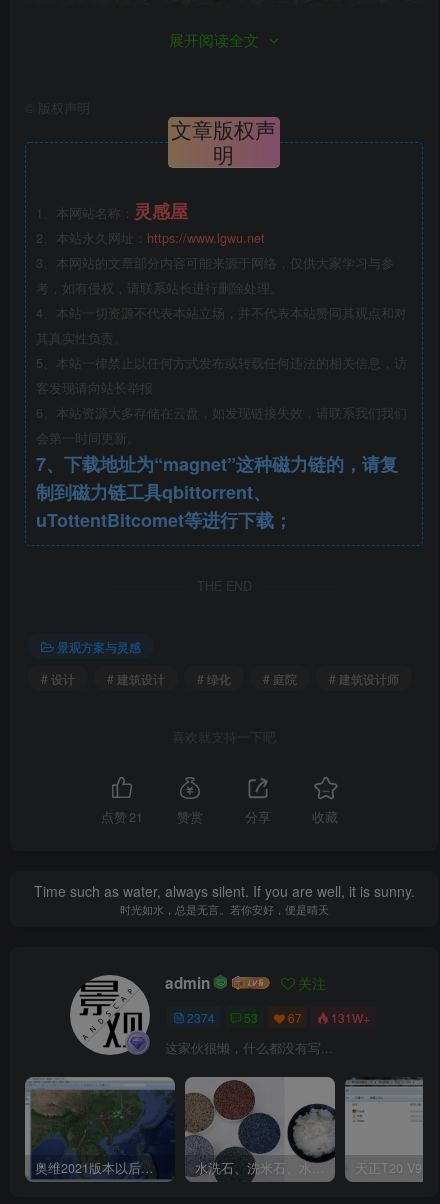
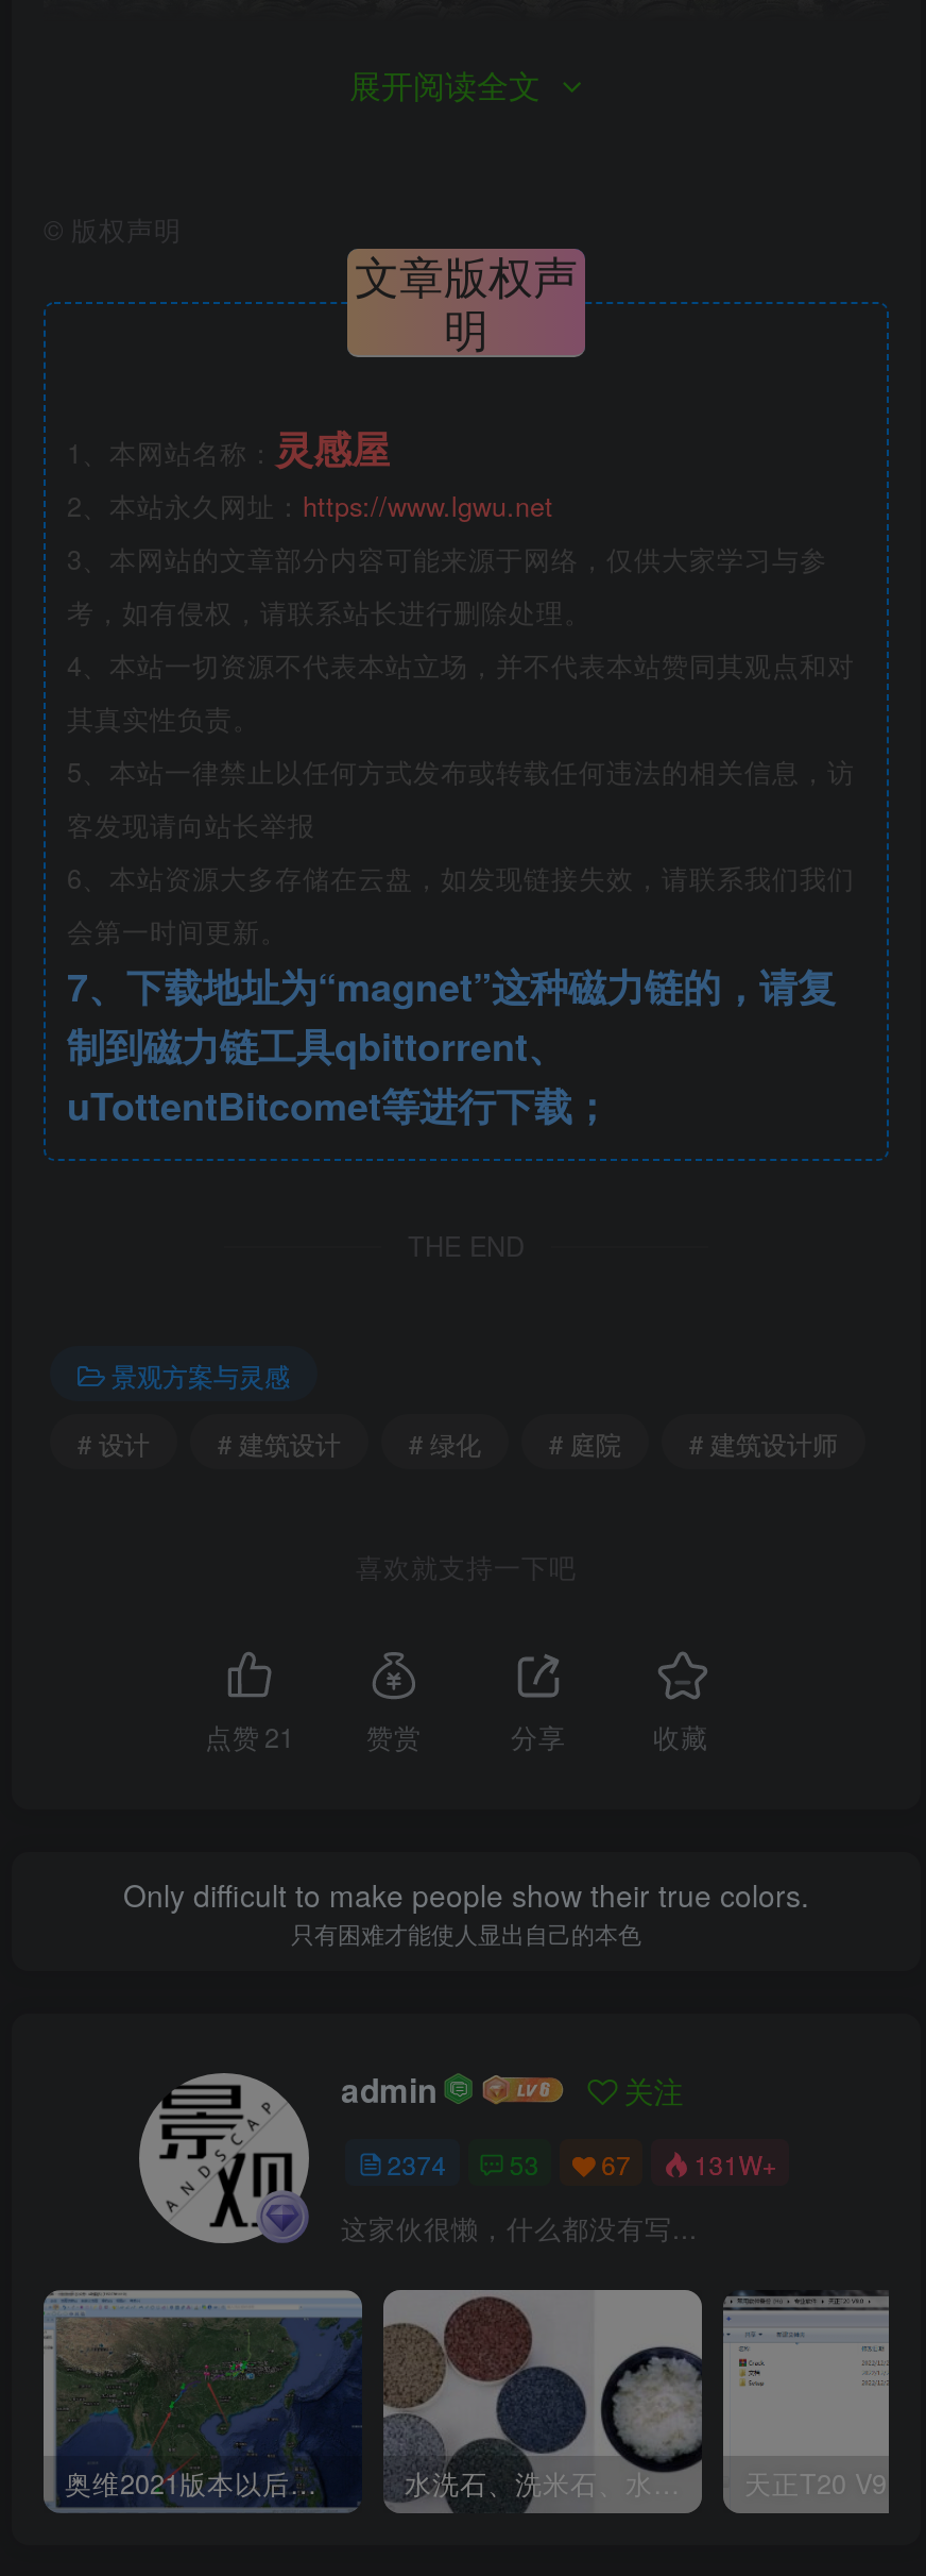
- Time such as water, always silent. If you are well, it is sunny.
- 时光如水，总是无言。若你安好，便是晴天
+ Only difficult to make people show their true colors.
+ 只有困难才能使人显出自己的本色
